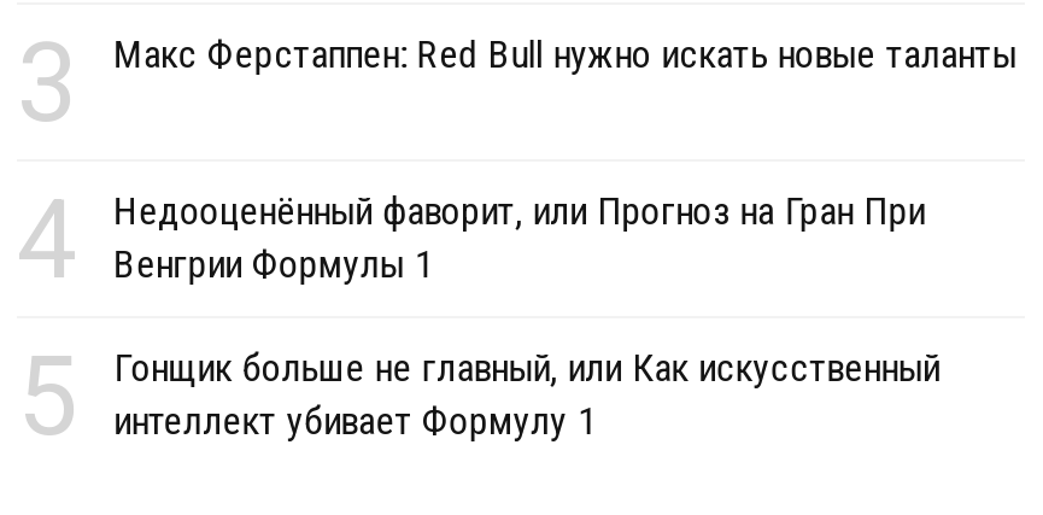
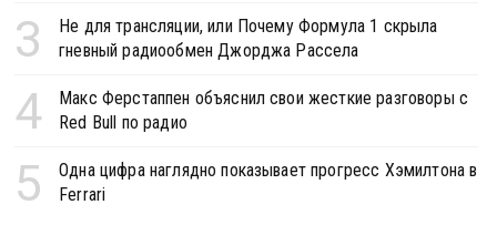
- Макс Ферстаппен: Red Bull нужно искать новые таланты
+ Не для трансляции, или Почему Формула 1 скрыла
+ гневный радиообмен Джорджа Рассела

- Недооценённый фаворит, или Прогноз на Гран При
- Венгрии Формулы 1
+ Макс Ферстаппен объяснил свои жесткие разговоры с
+ Red Bull по радио

- Гонщик больше не главный, или Как искусственный
- интеллект убивает Формулу 1
+ Одна цифра наглядно показывает прогресс Хэмилтона в
+ Ferrari
